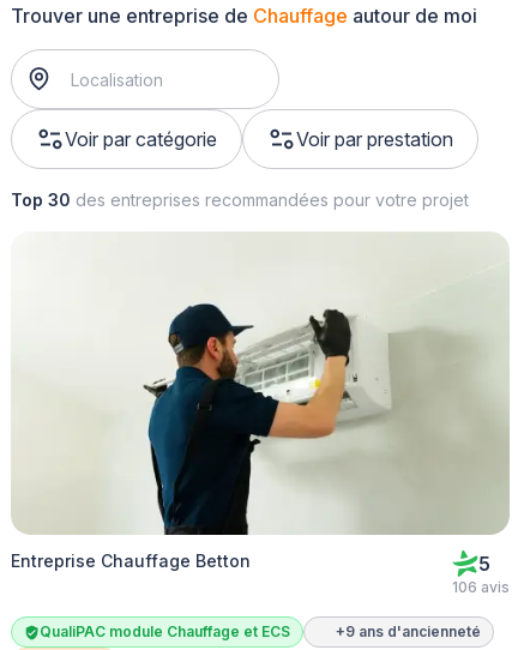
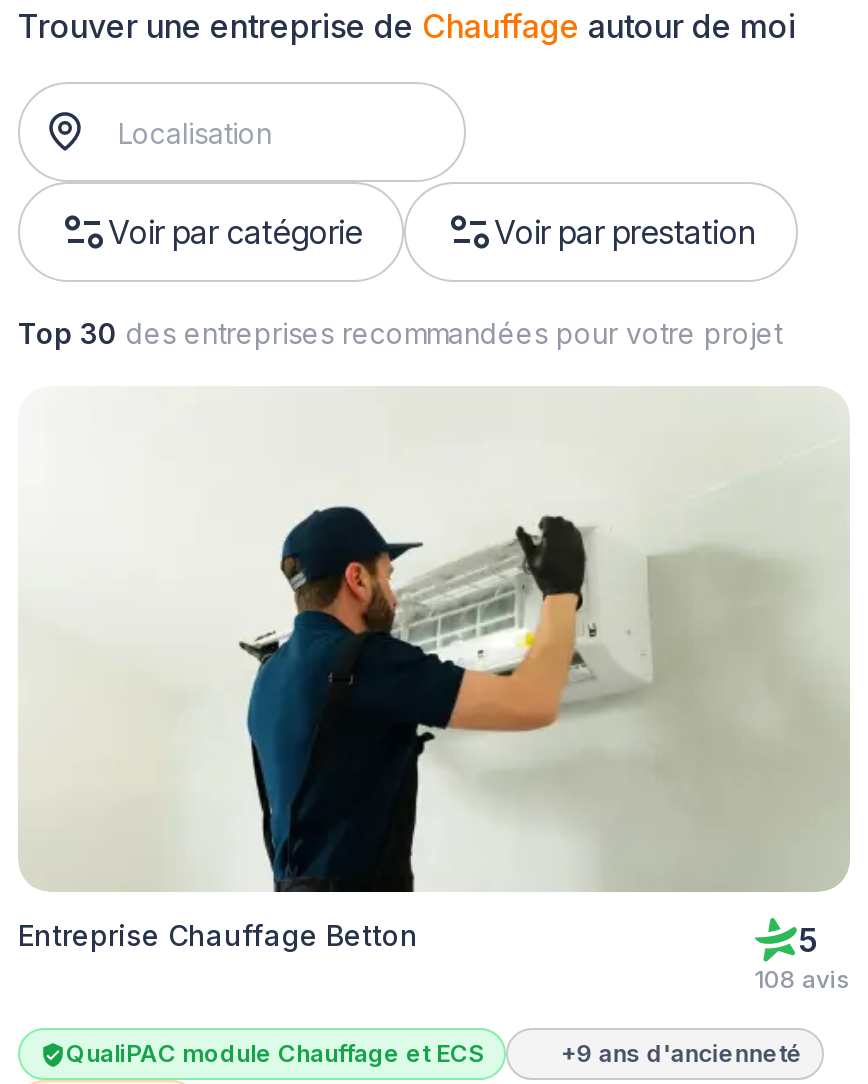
- 106 avis
+ 108 avis
